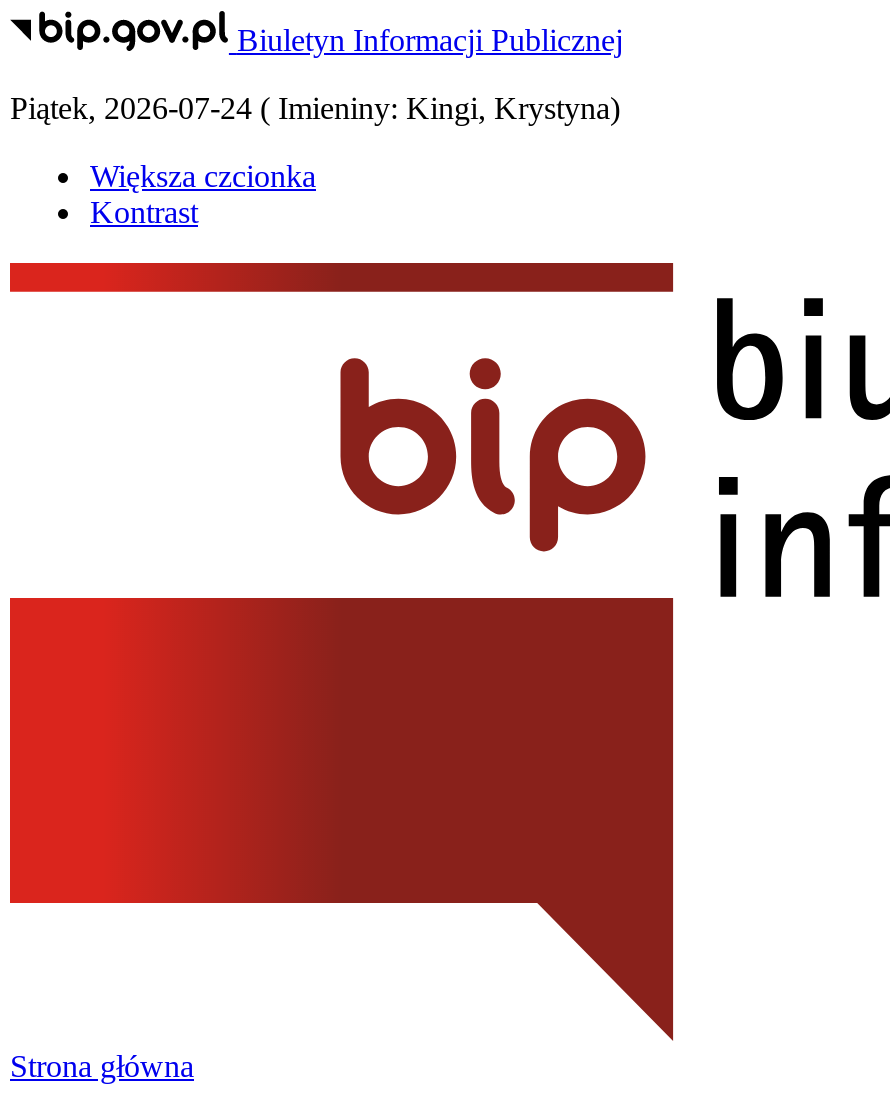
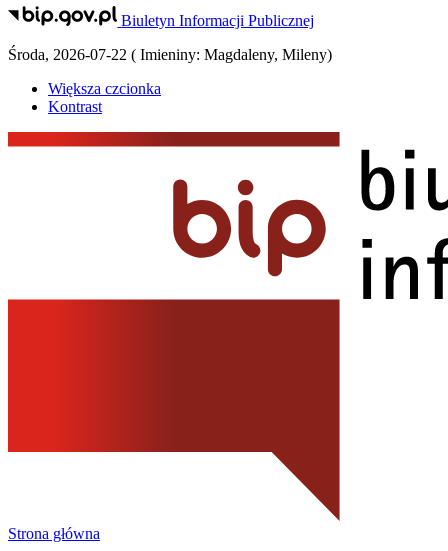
- Piątek, 2026-07-24 (Imieniny: Kingi, Krystyna)
+ Środa, 2026-07-22 (Imieniny: Magdaleny, Mileny)
